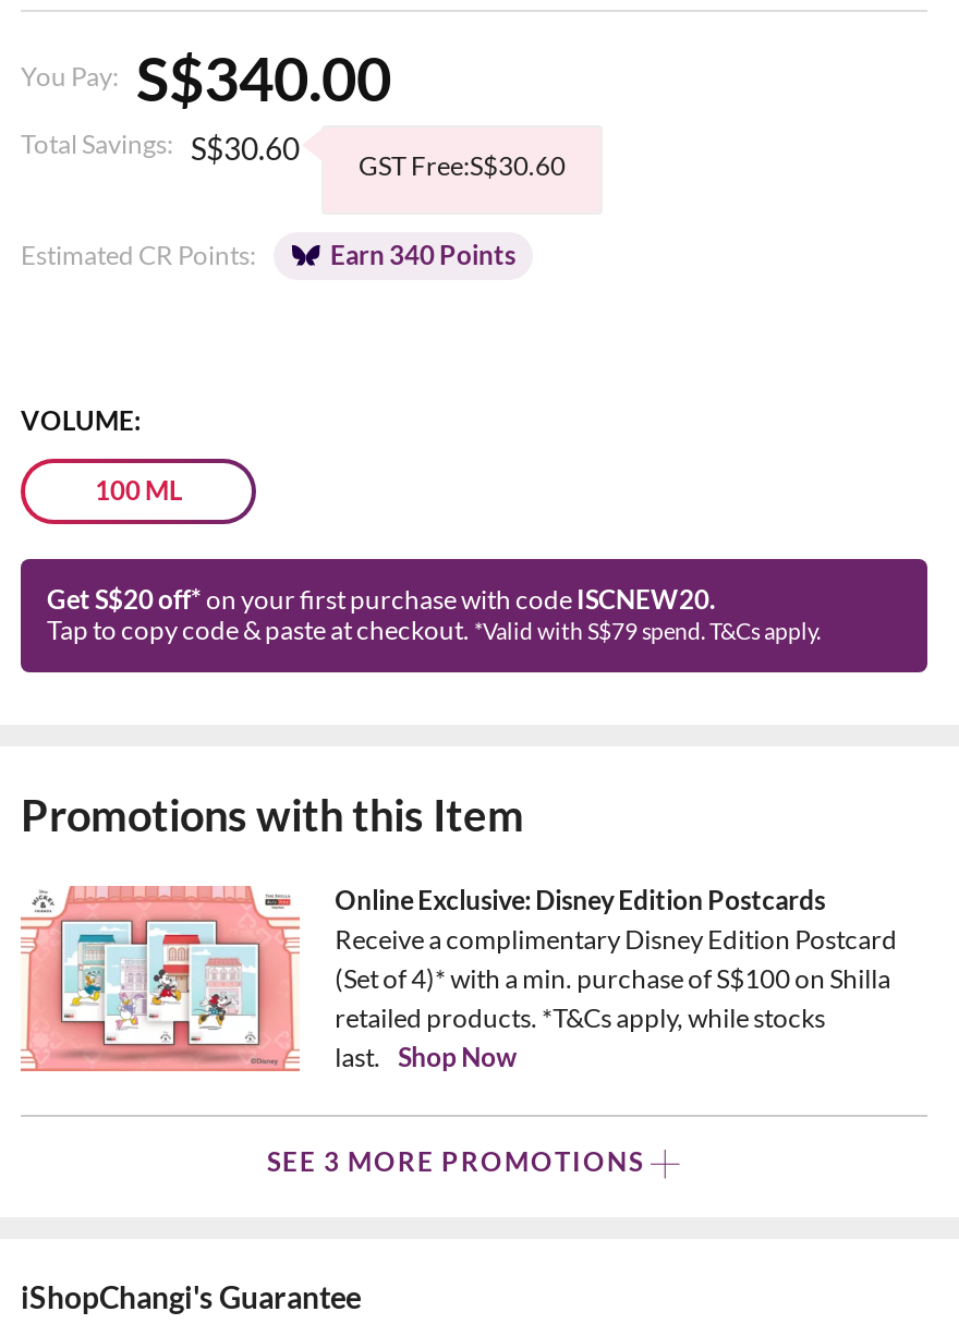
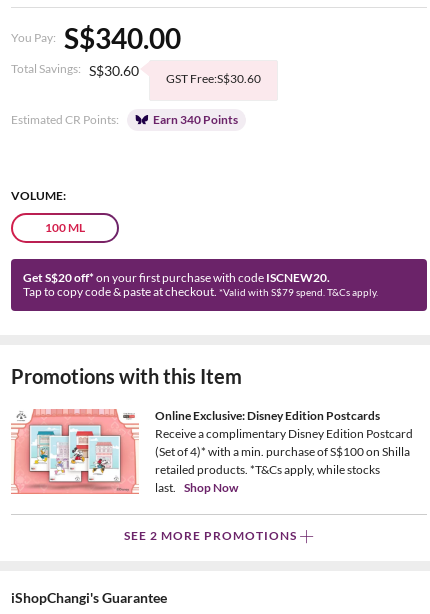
- SEE 3 MORE PROMOTIONS
+ SEE 2 MORE PROMOTIONS
